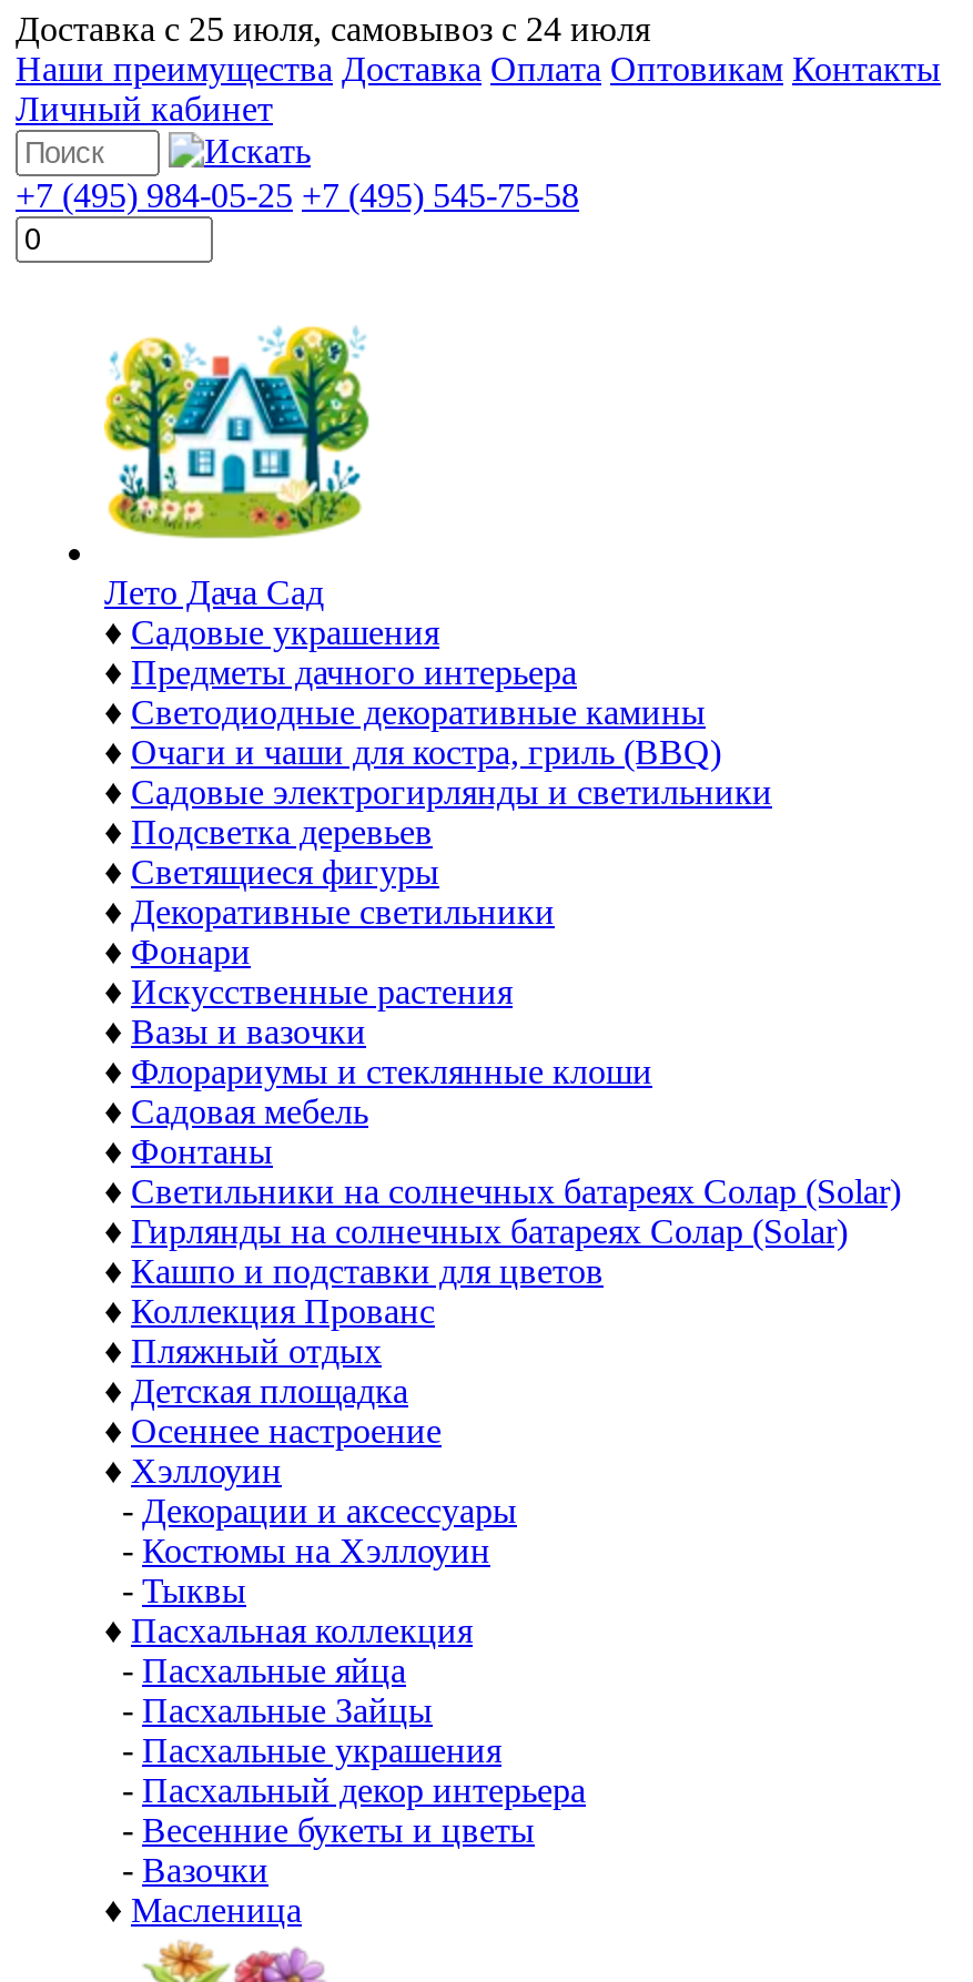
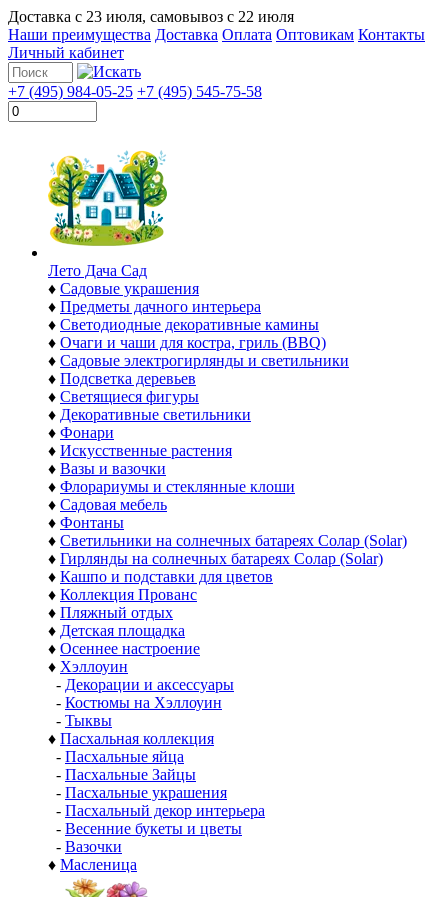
- Доставка с 25 июля, самовывоз с 24 июля
+ Доставка с 23 июля, самовывоз с 22 июля
